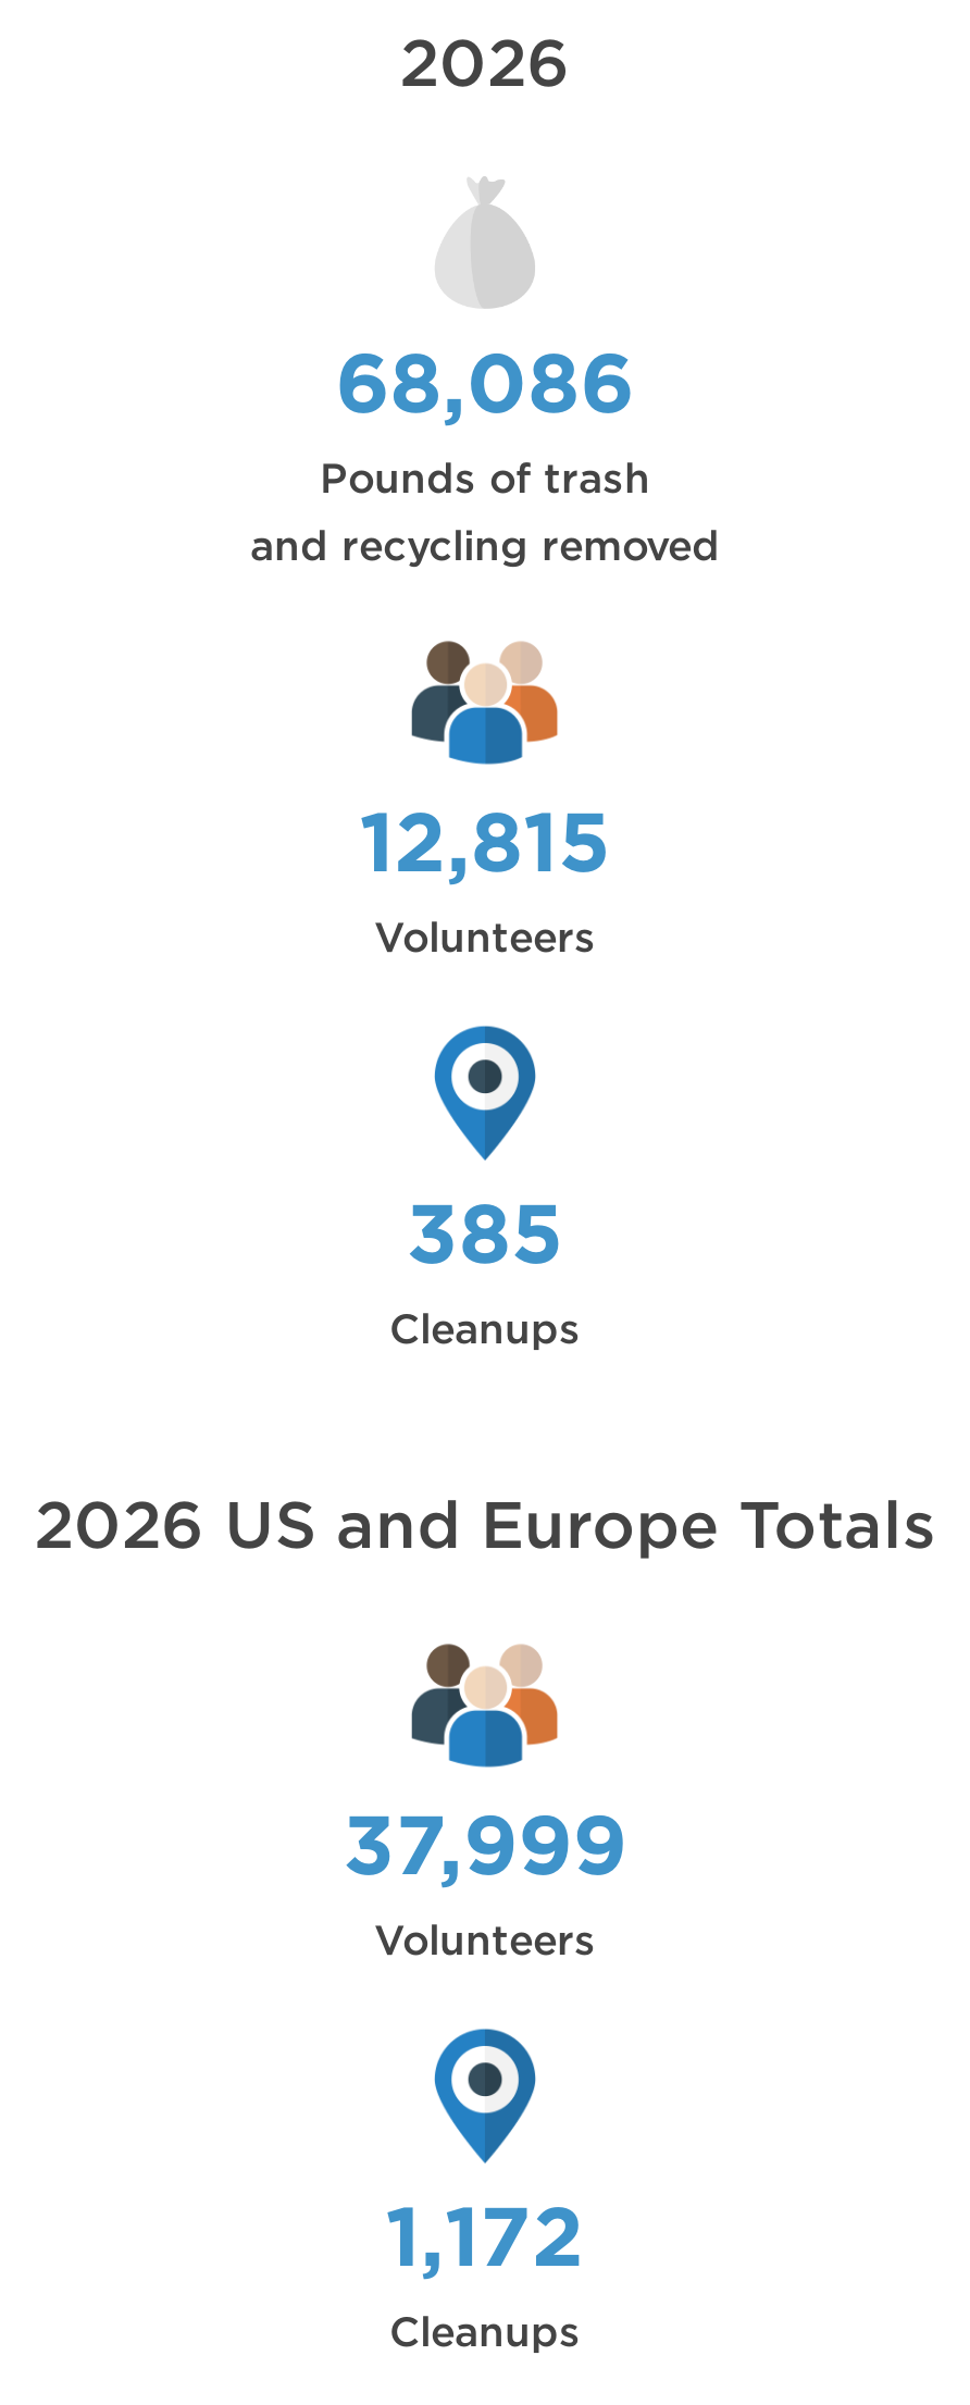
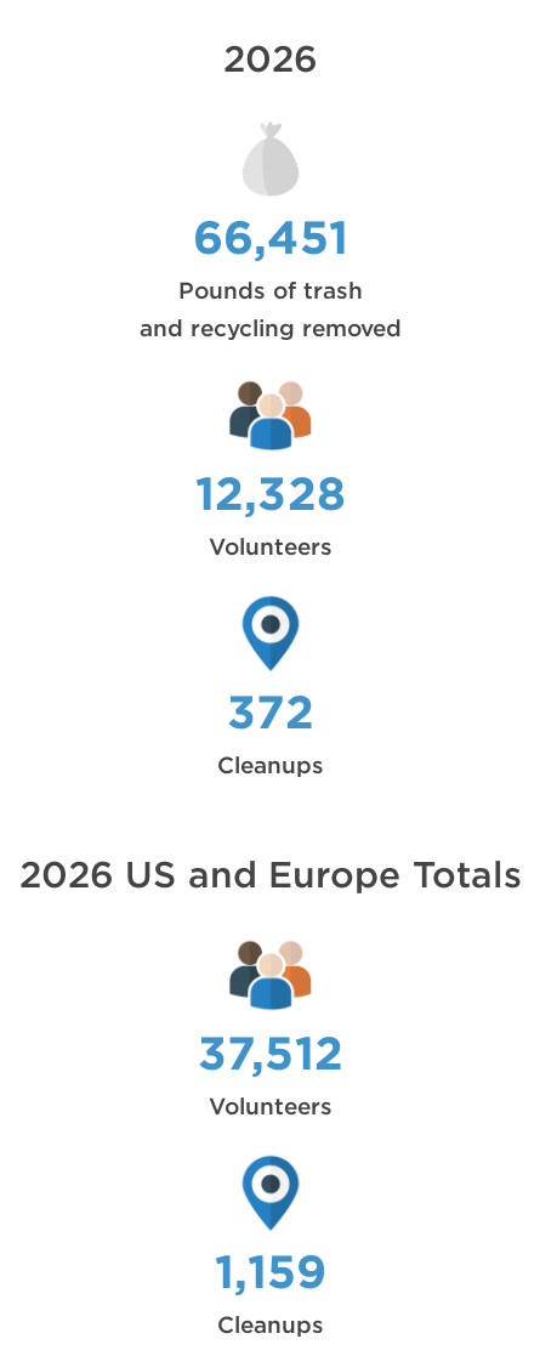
- 68,086
+ 66,451

- 12,815
+ 12,328

- 385
+ 372

- 37,999
+ 37,512

- 1,172
+ 1,159
